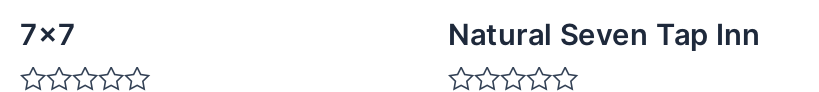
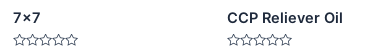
- Natural Seven Tap Inn
+ CCP Reliever Oil
